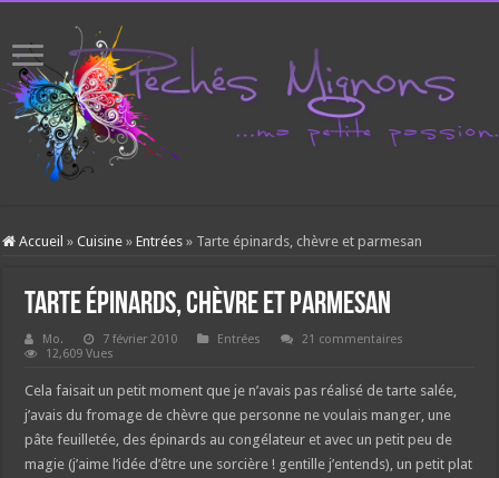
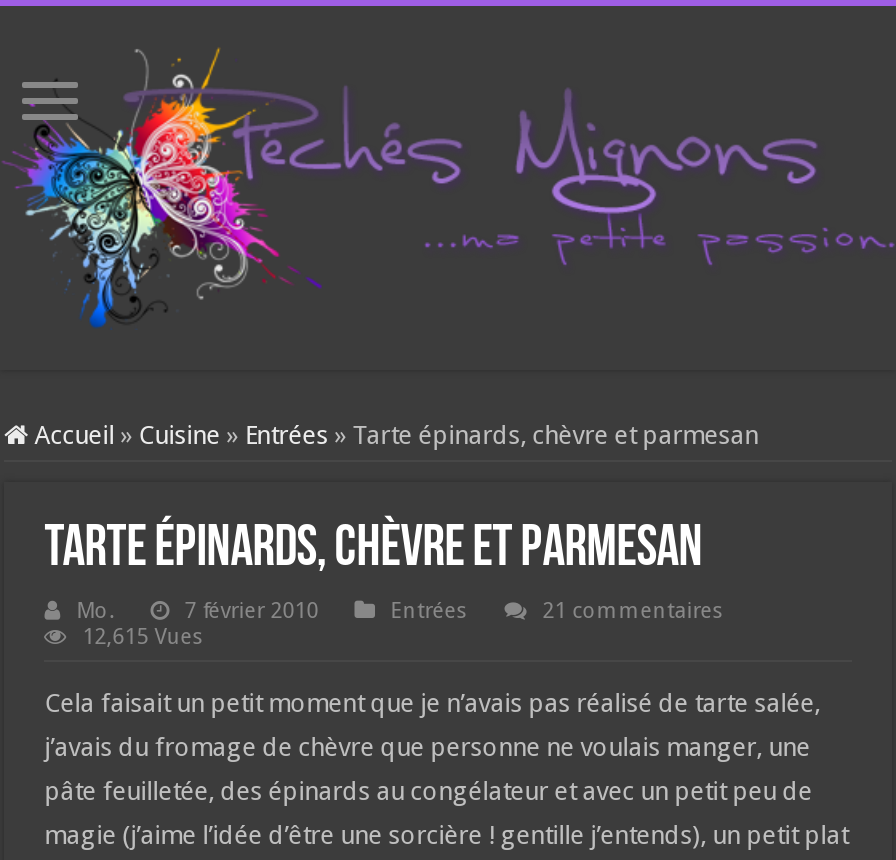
- 12,609 Vues
+ 12,615 Vues
